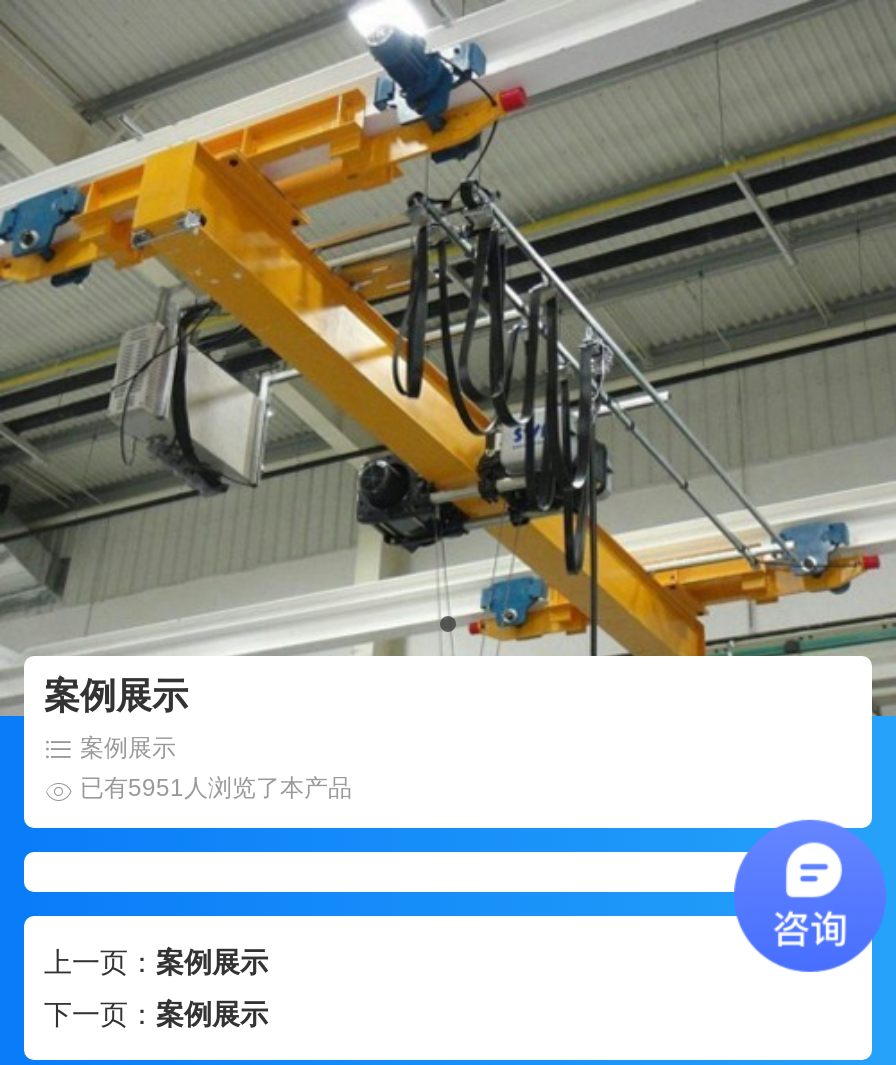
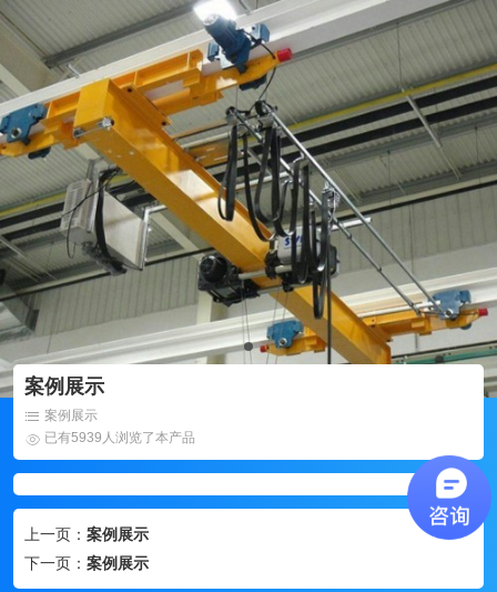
- 已有5951人浏览了本产品
+ 已有5939人浏览了本产品
